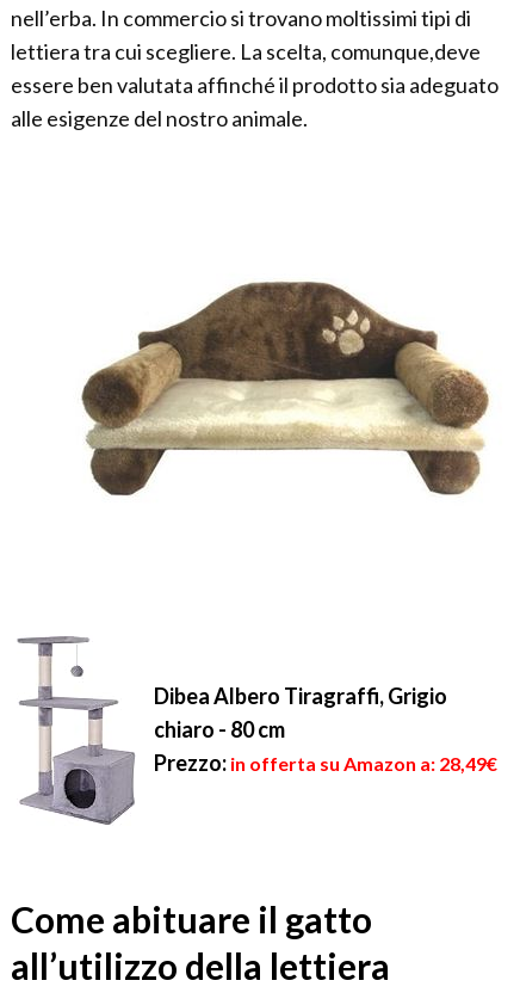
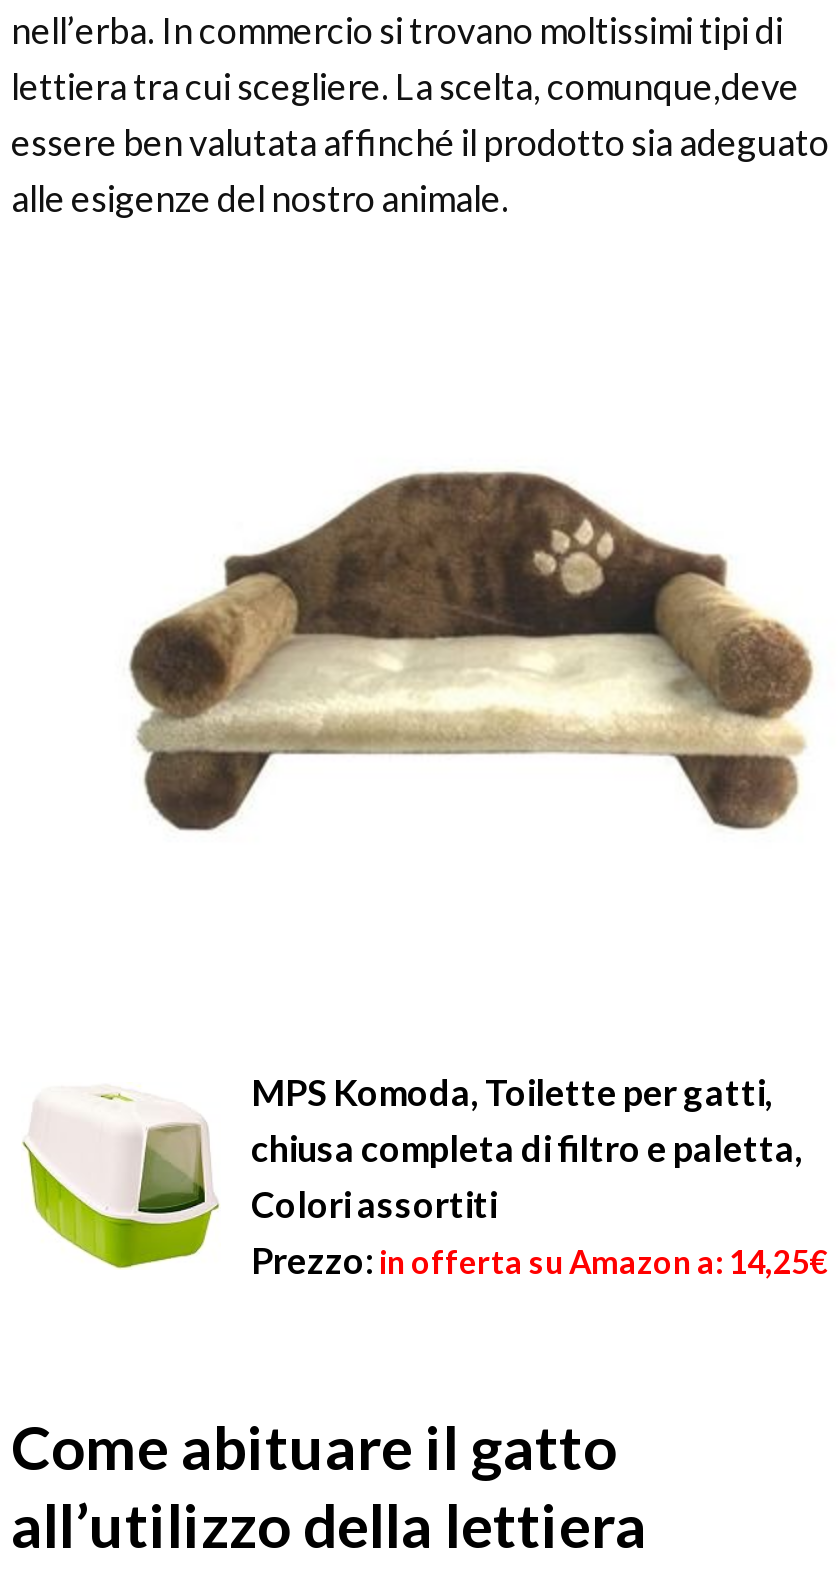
- [image]
- Dibea Albero Tiragraffi, Grigio
- chiaro - 80 cm
- Prezzo: in offerta su Amazon a: 28,49€
+ [image]
+ MPS Komoda, Toilette per gatti,
+ chiusa completa di filtro e paletta,
+ Colori assortiti
+ Prezzo: in offerta su Amazon a: 14,25€
